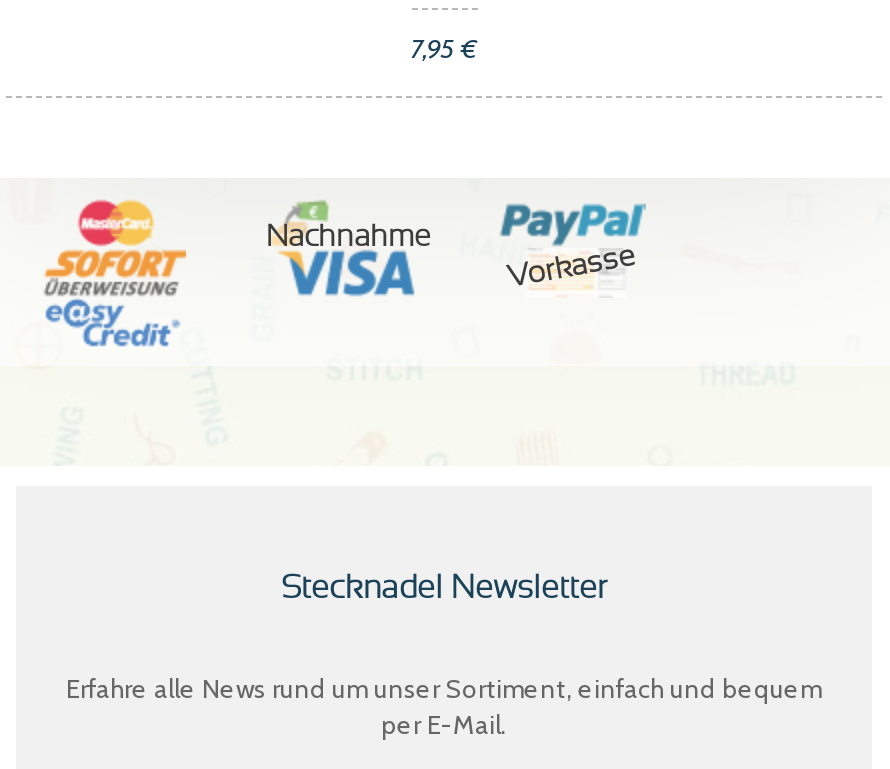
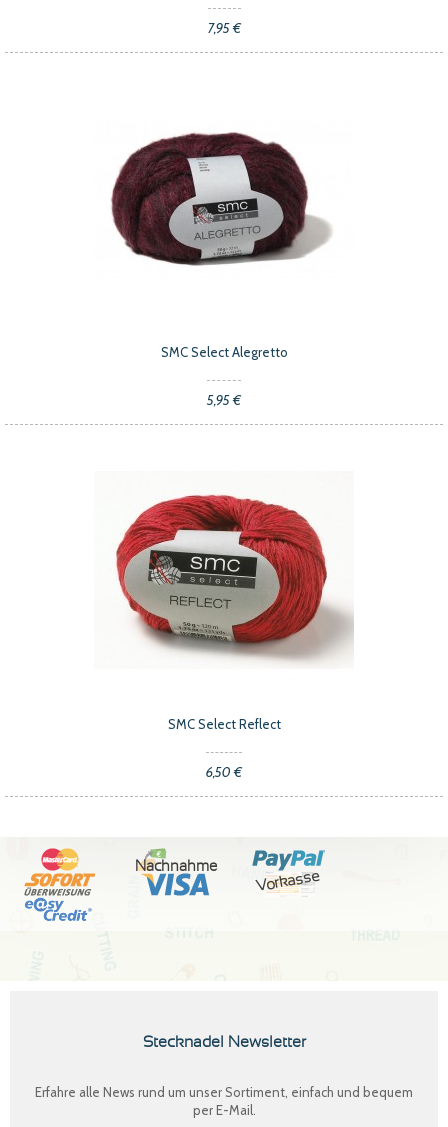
+ [image]

+ [image]

+ SMC Select Alegretto
+ 5,95 €

+ SMC Select Reflect
+ 6,50 €
